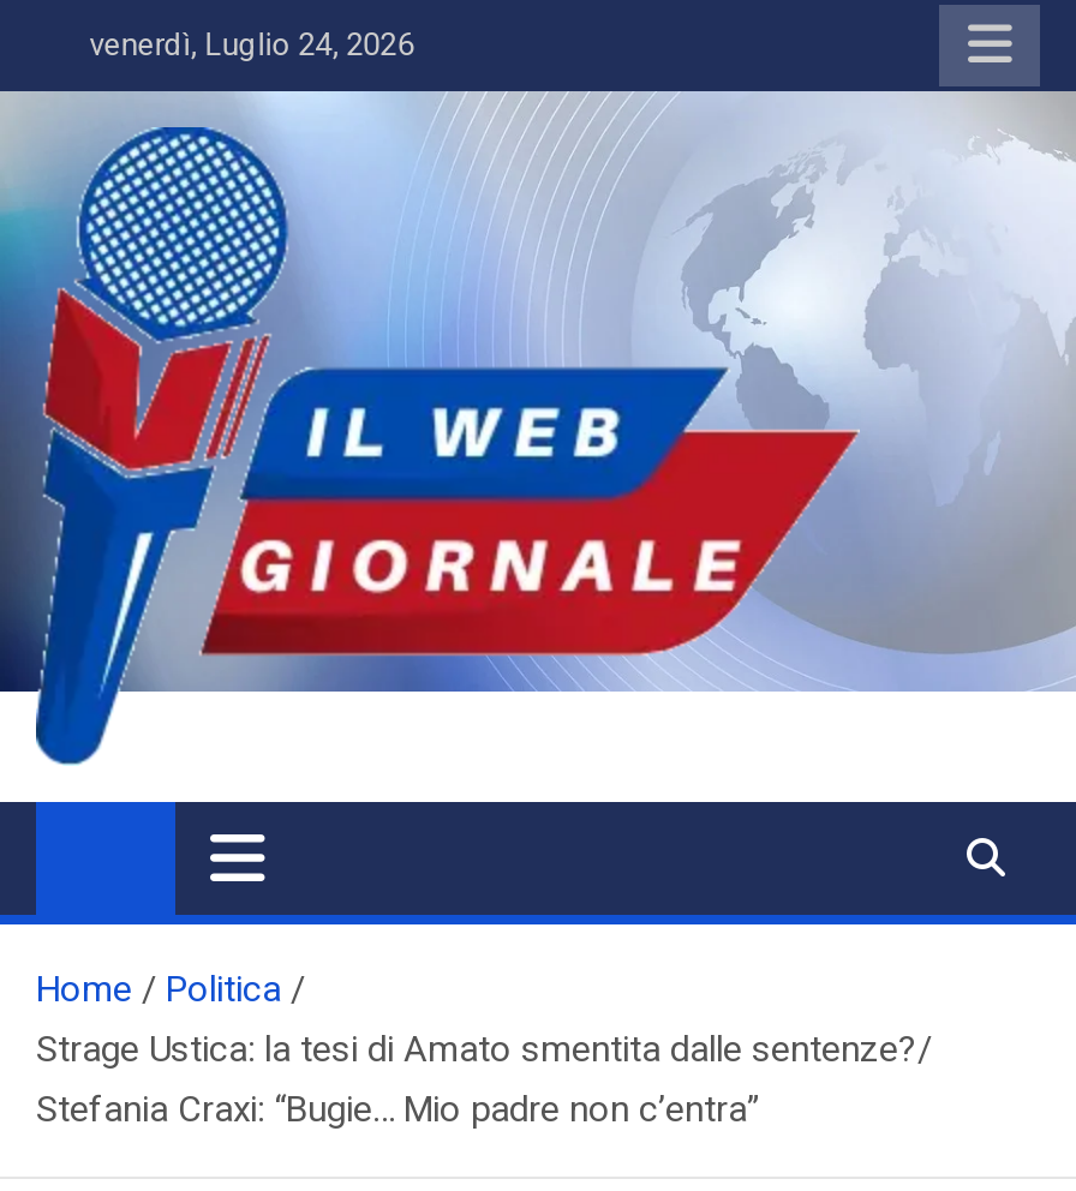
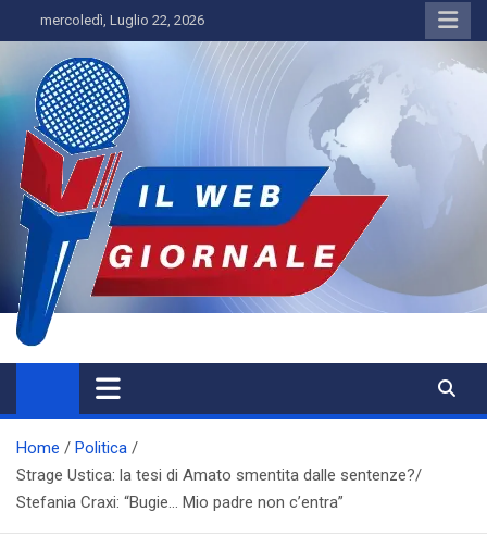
- venerdì, Luglio 24, 2026
+ mercoledì, Luglio 22, 2026
